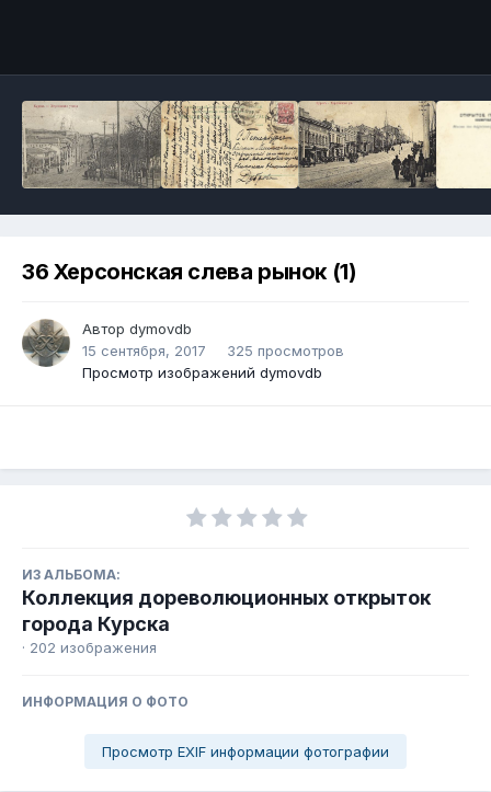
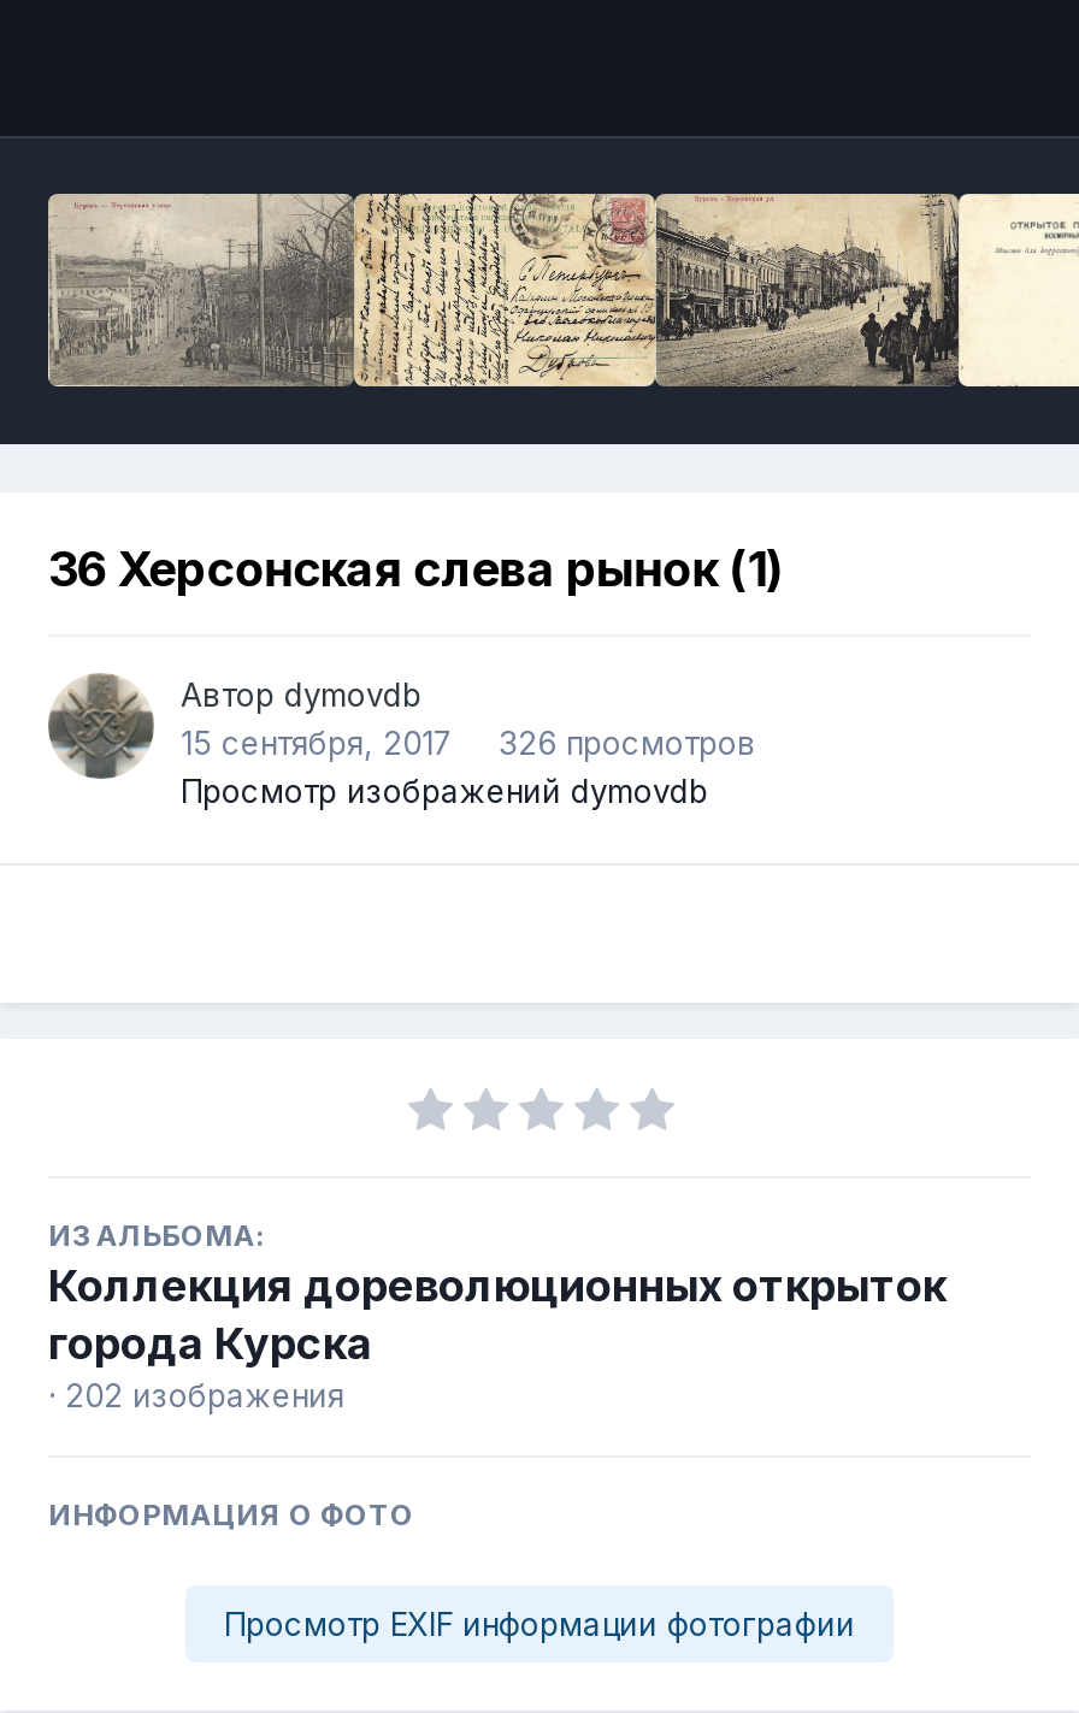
- 15 сентября, 2017 325 просмотров
+ 15 сентября, 2017 326 просмотров
